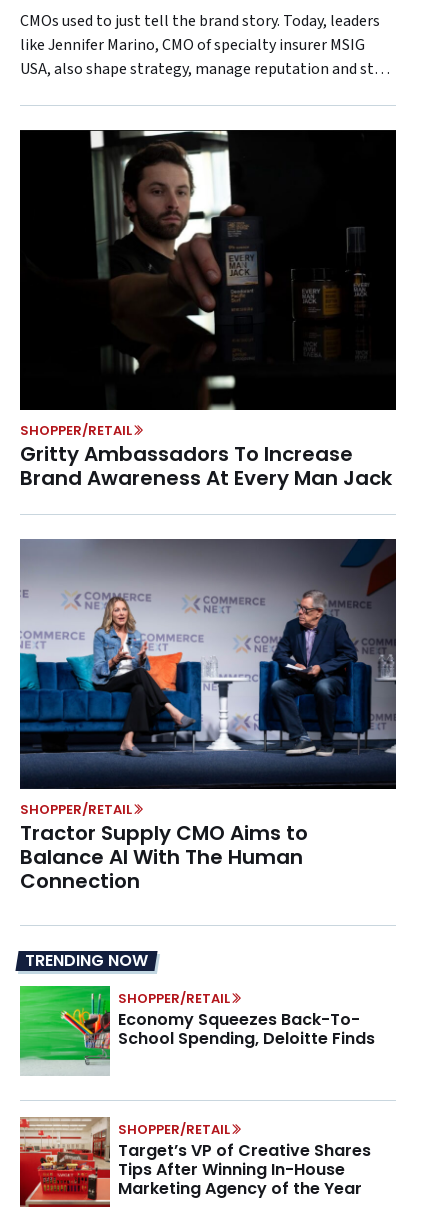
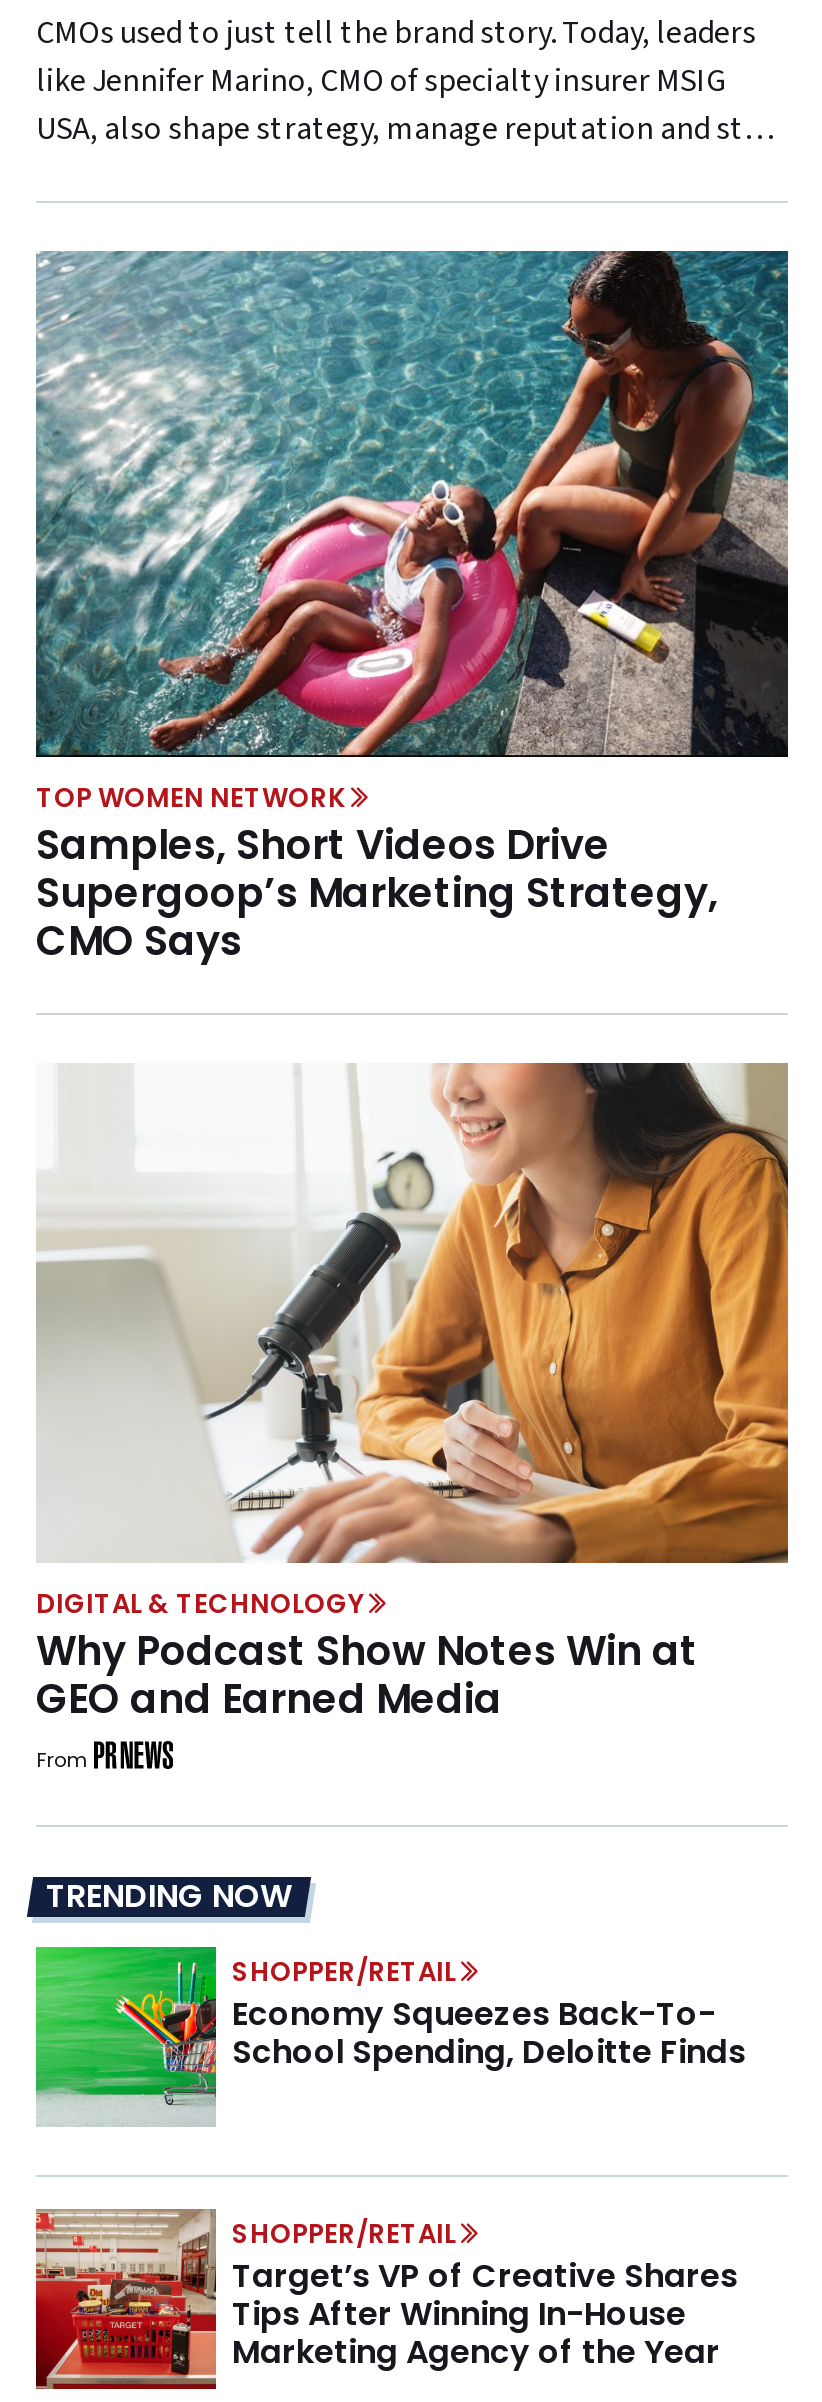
- [image]
- SHOPPER/RETAIL
- Gritty Ambassadors To Increase
- Brand Awareness At Every Man Jack
+ [image]
+ TOP WOMEN NETWORK
+ Samples, Short Videos Drive
+ Supergoop’s Marketing Strategy,
+ CMO Says

- [image]
- SHOPPER/RETAIL
- Tractor Supply CMO Aims to
- Balance AI With The Human
- Connection
+ [image]
+ DIGITAL & TECHNOLOGY
+ Why Podcast Show Notes Win at
+ GEO and Earned Media
+ From
